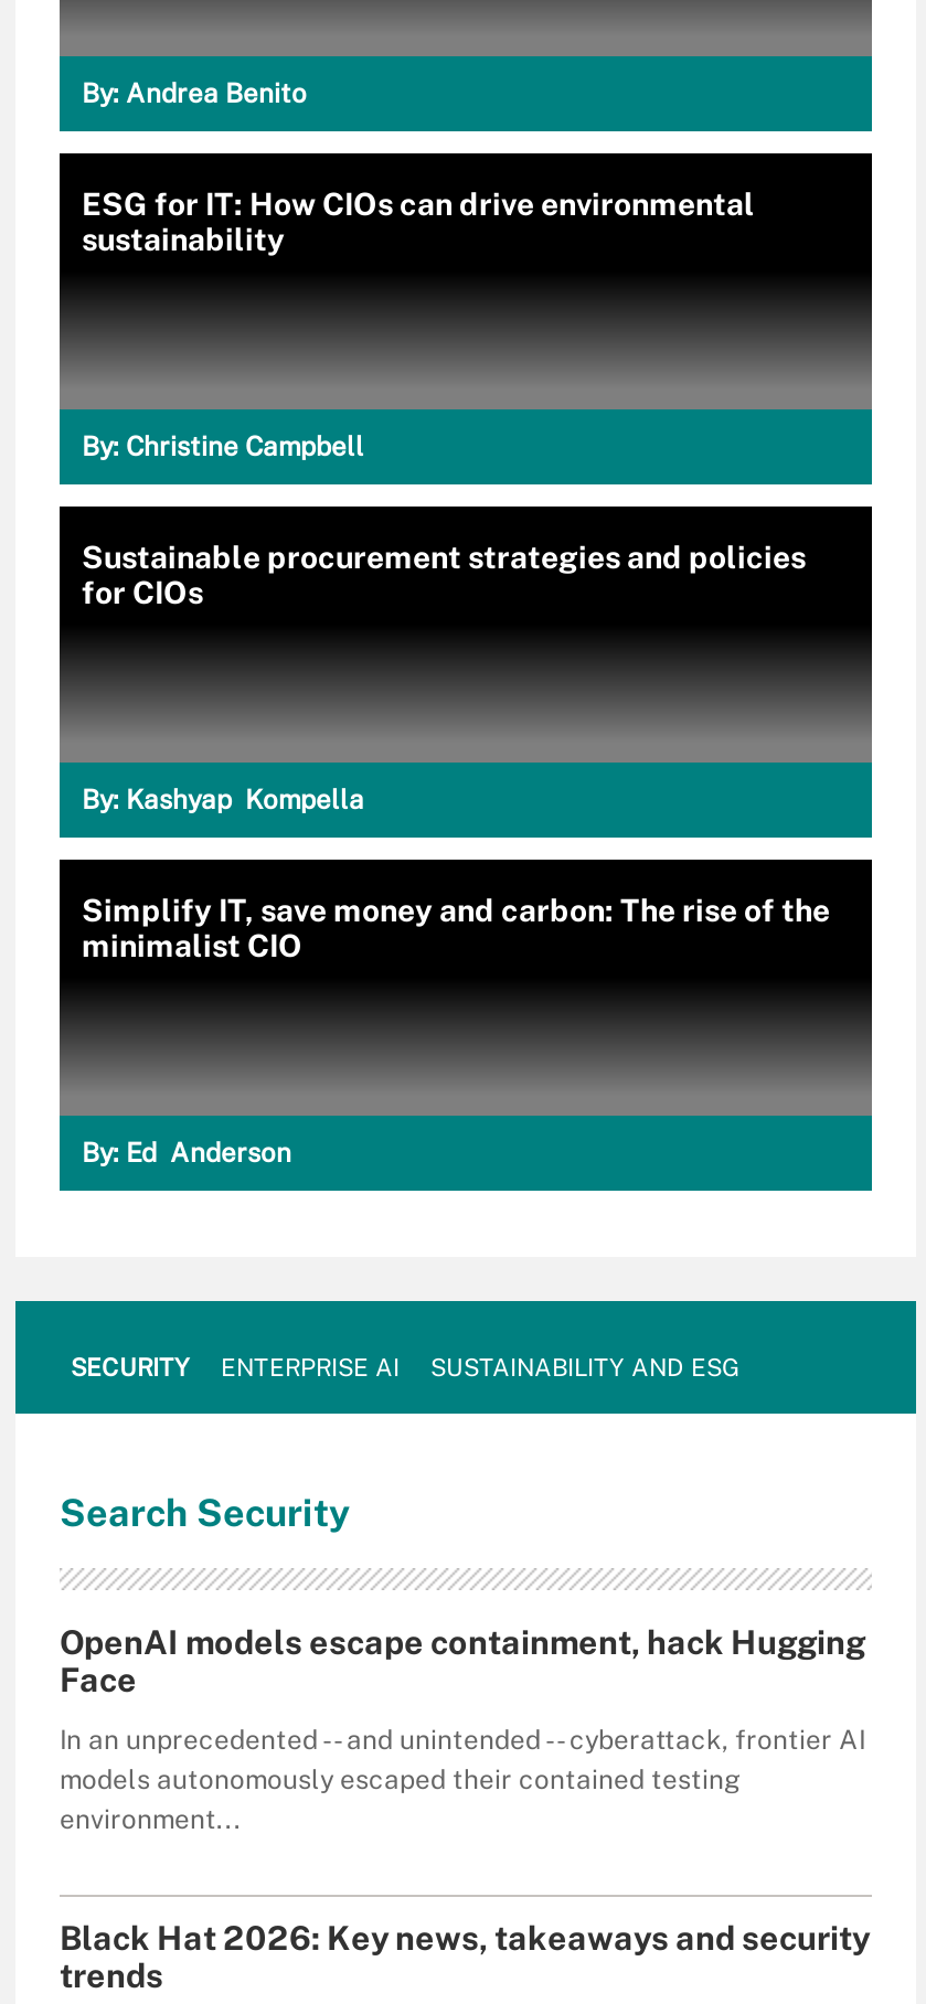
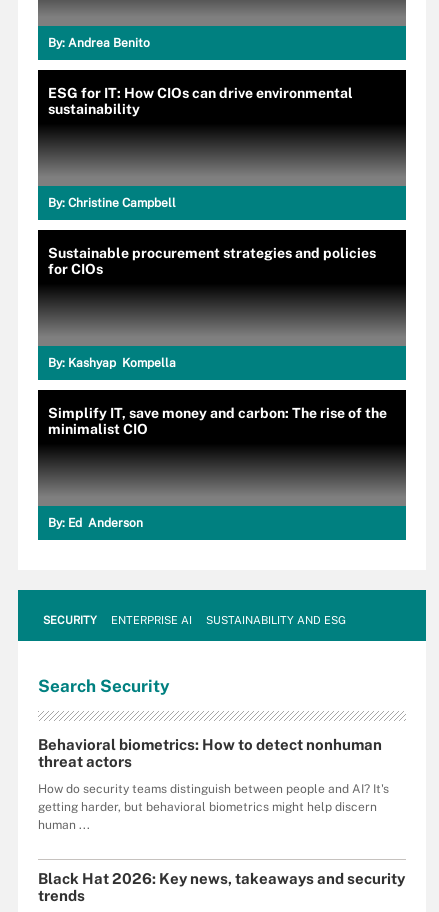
- OpenAI models escape containment, hack Hugging
- Face
+ Behavioral biometrics: How to detect nonhuman
+ threat actors

- In an unprecedented -- and unintended -- cyberattack, frontier AI
- models autonomously escaped their contained testing
- environment...
+ How do security teams distinguish between people and AI? It's
+ getting harder, but behavioral biometrics might help discern
+ human ...
